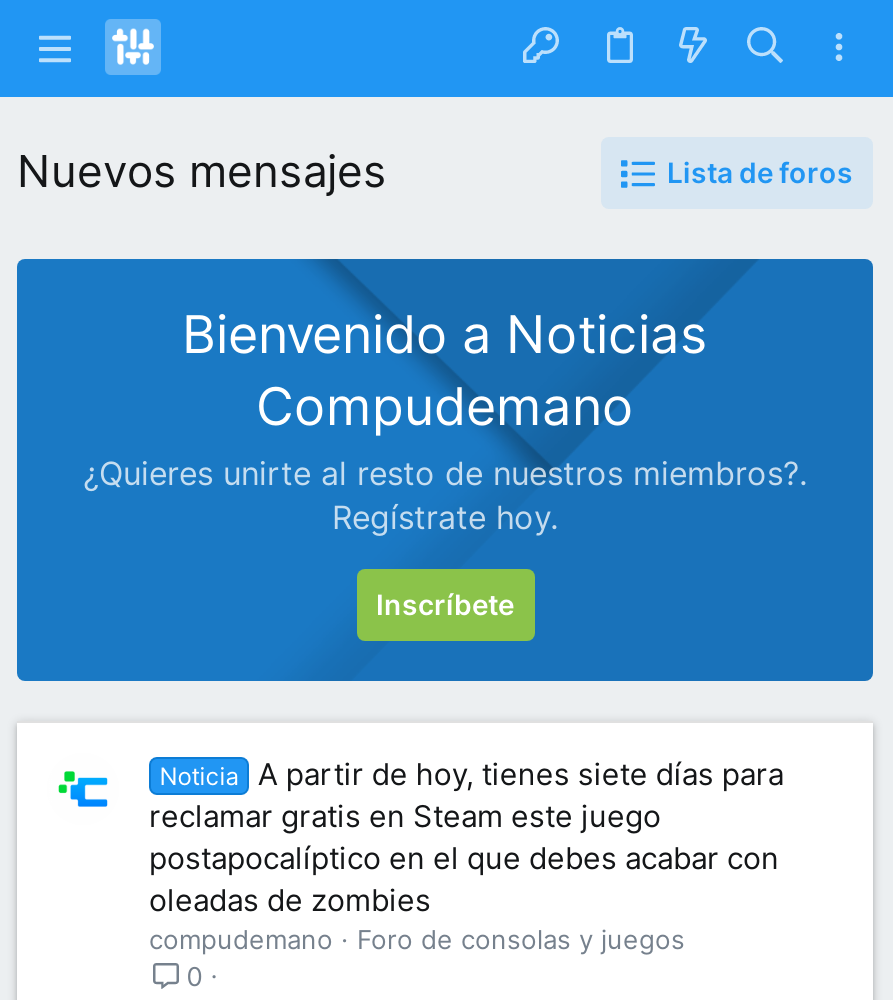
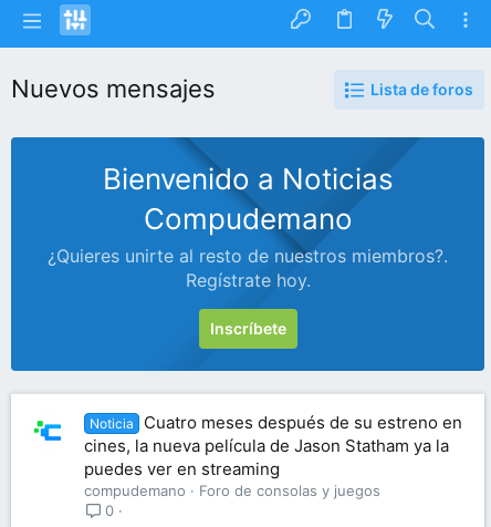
- A partir de hoy, tienes siete días para
- reclamar gratis en Steam este juego
- postapocalíptico en el que debes acabar con
- oleadas de zombies
+ Cuatro meses después de su estreno en
+ cines, la nueva película de Jason Statham ya la
+ puedes ver en streaming
